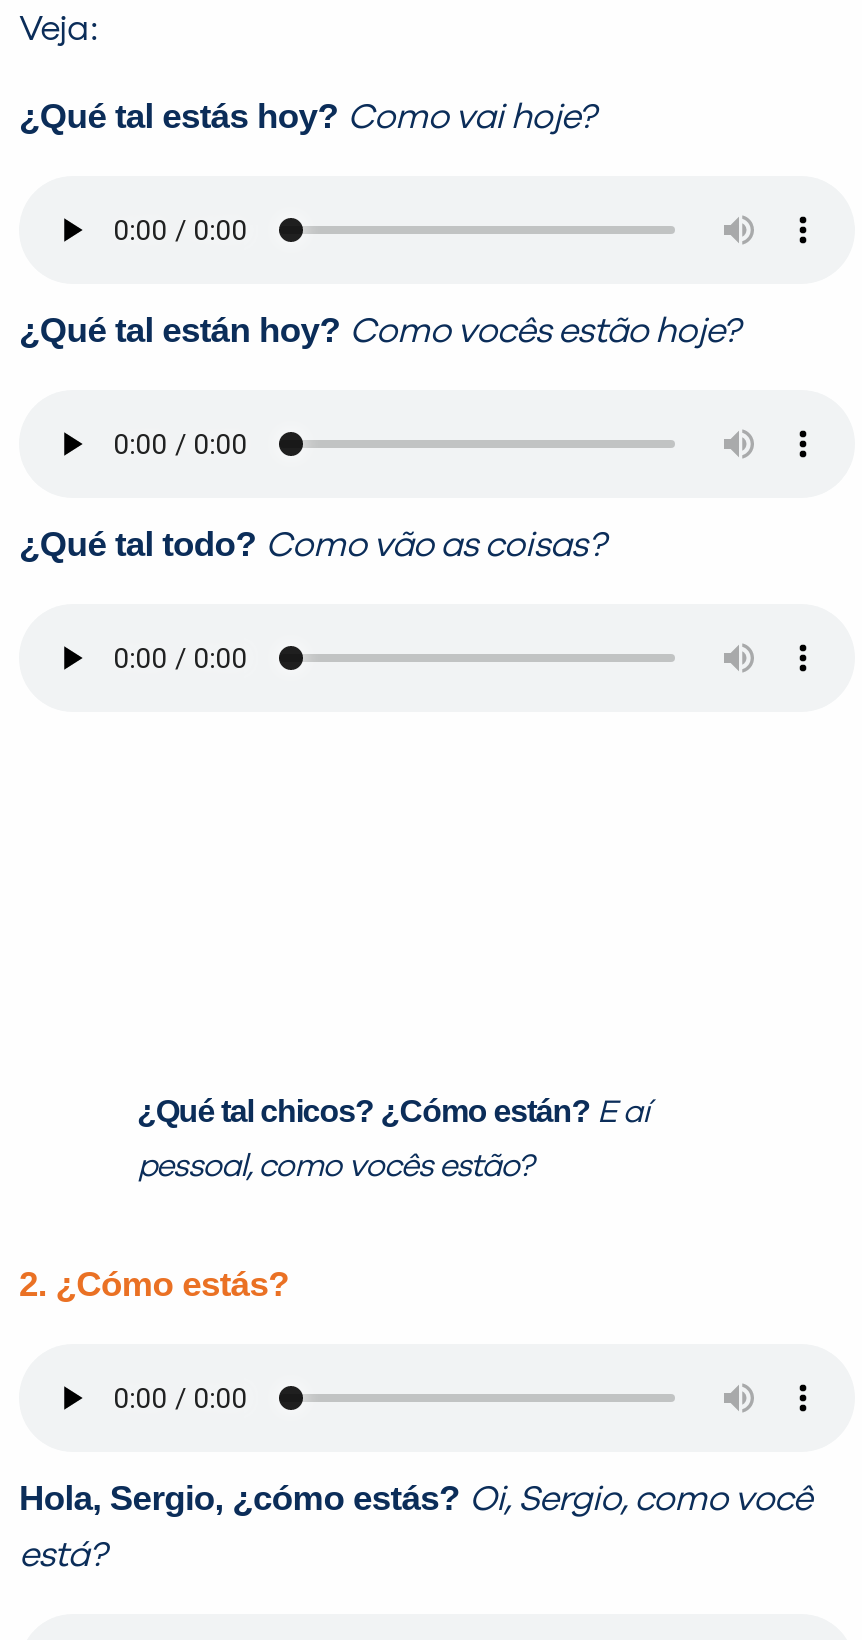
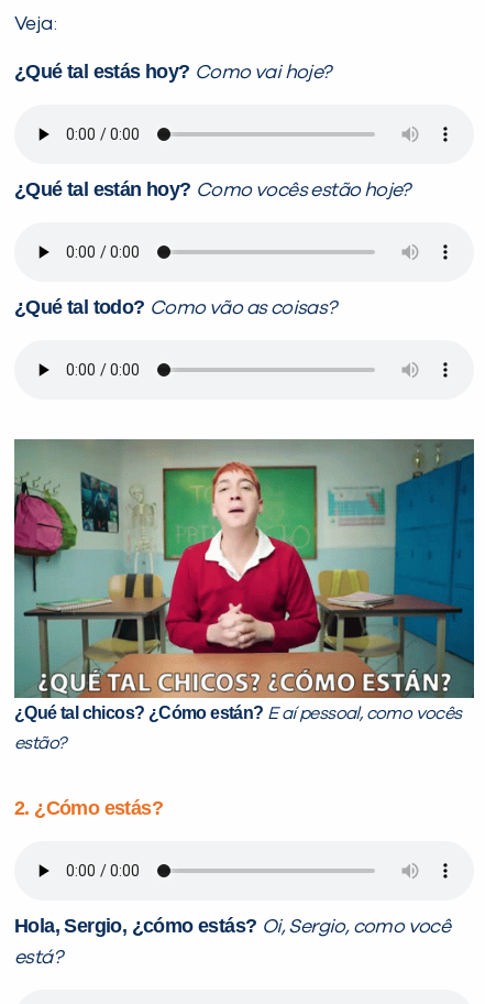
+ [image]
